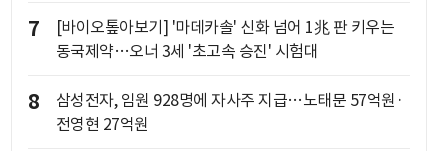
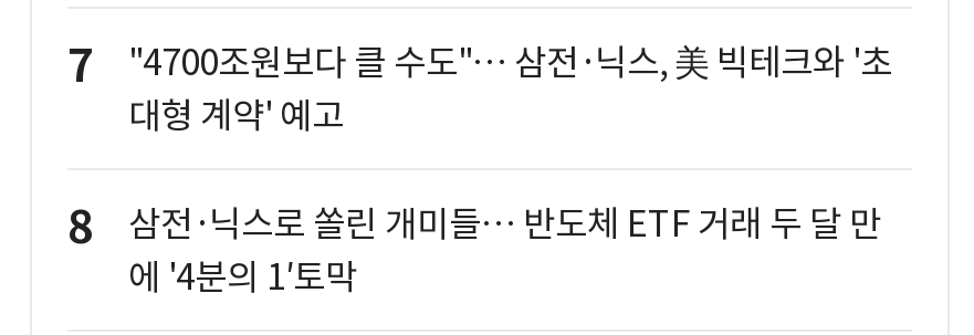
- [바이오톺아보기] '마데카솔' 신화 넘어 1兆 판 키우는
- 동국제약…오너 3세 '초고속 승진' 시험대
+ "4700조원보다 클 수도"… 삼전·닉스, 美 빅테크와 '초
+ 대형 계약' 예고

- 삼성전자, 임원 928명에 자사주 지급…노태문 57억원·
- 전영현 27억원
+ 삼전·닉스로 쏠린 개미들… 반도체 ETF 거래 두 달 만
+ 에 '4분의 1′토막
